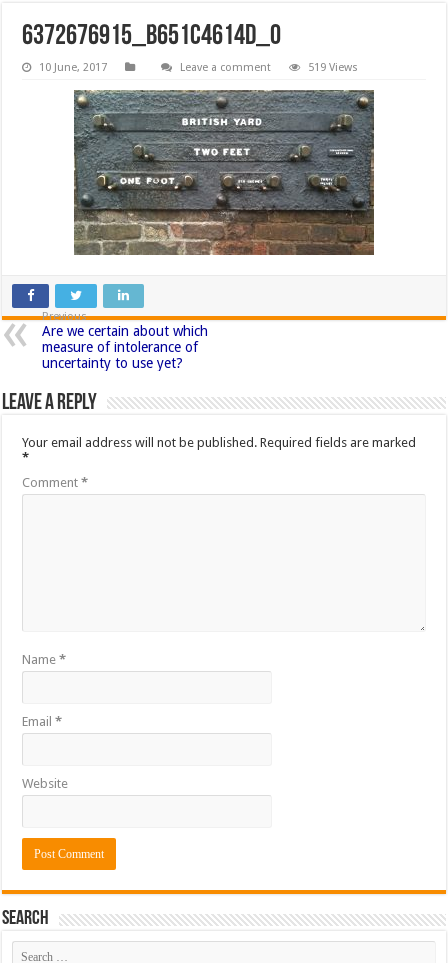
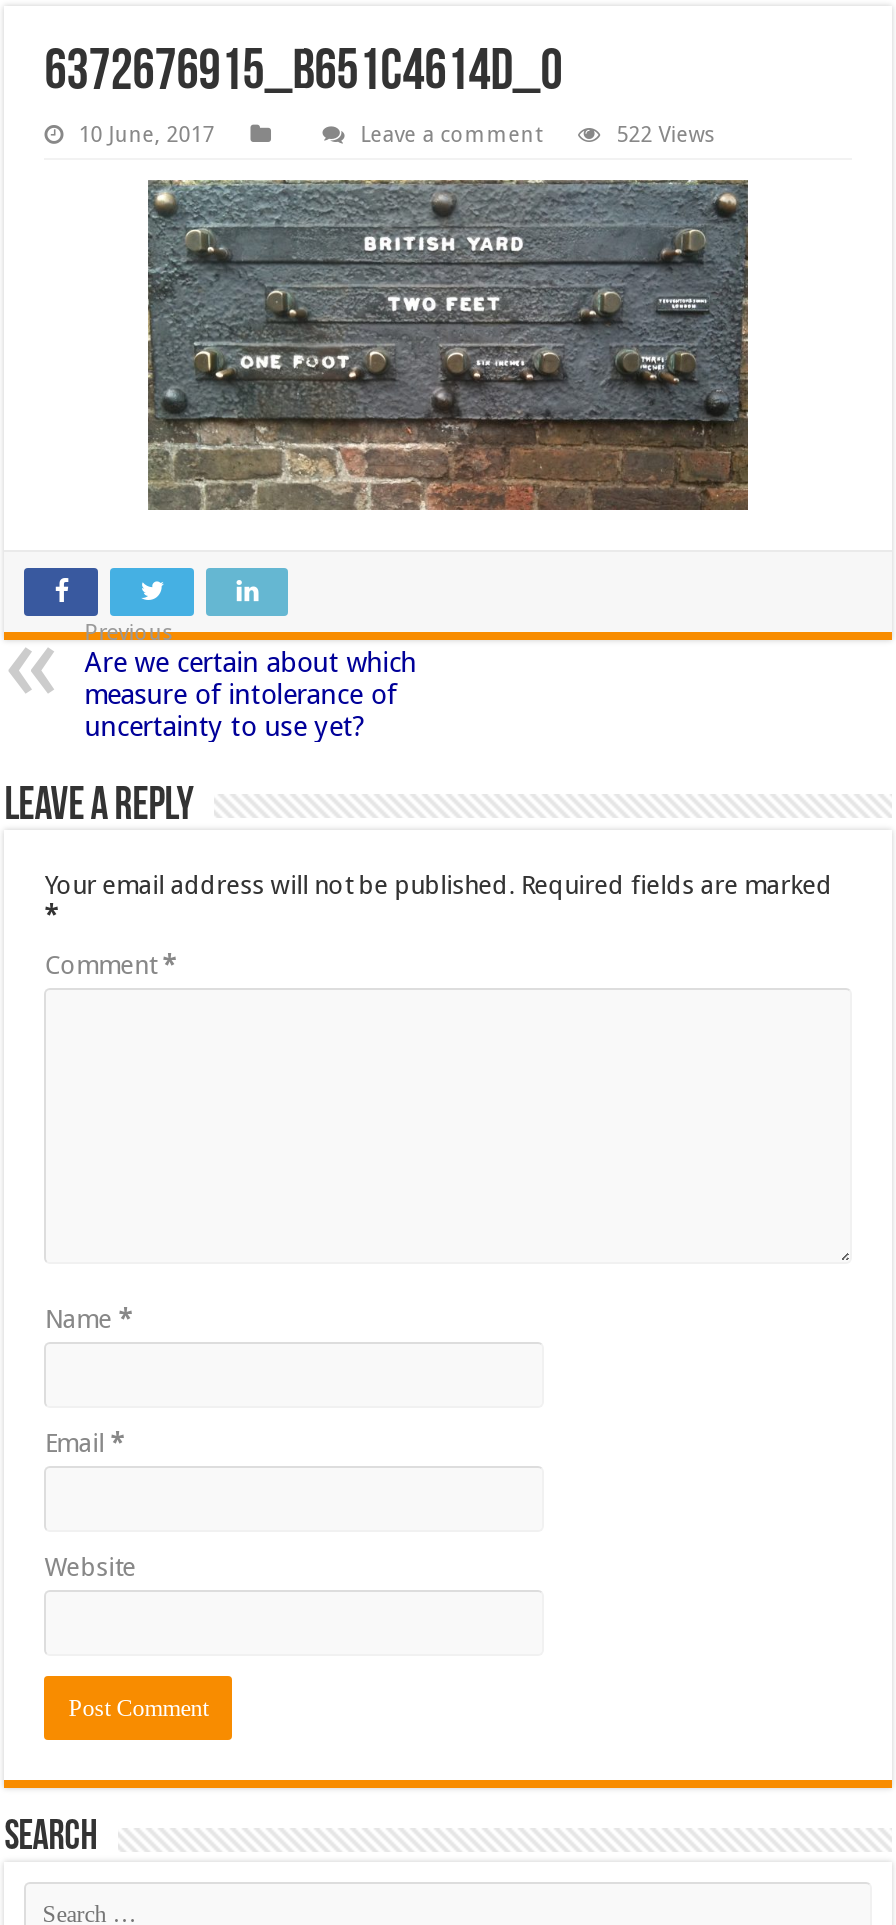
- 519 Views
+ 522 Views
